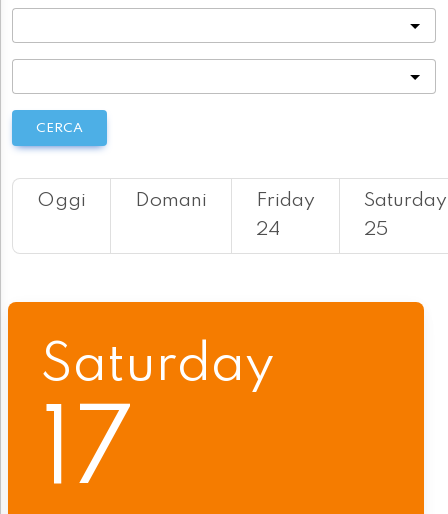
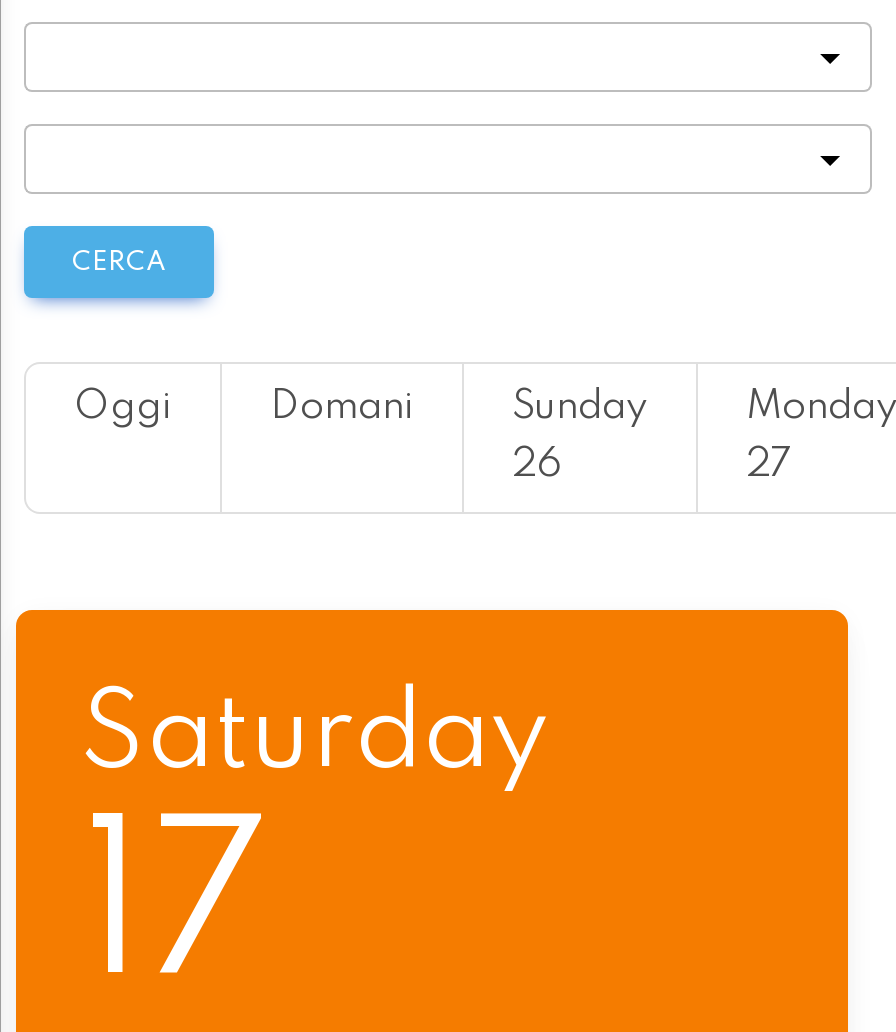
- Friday
- 24
+ Sunday
+ 26

- Saturday
- 25
+ Monday
+ 27
